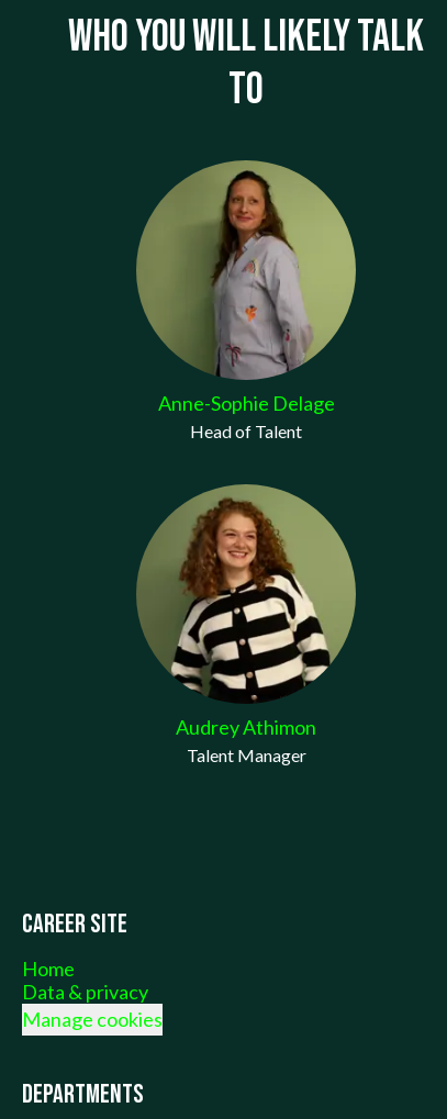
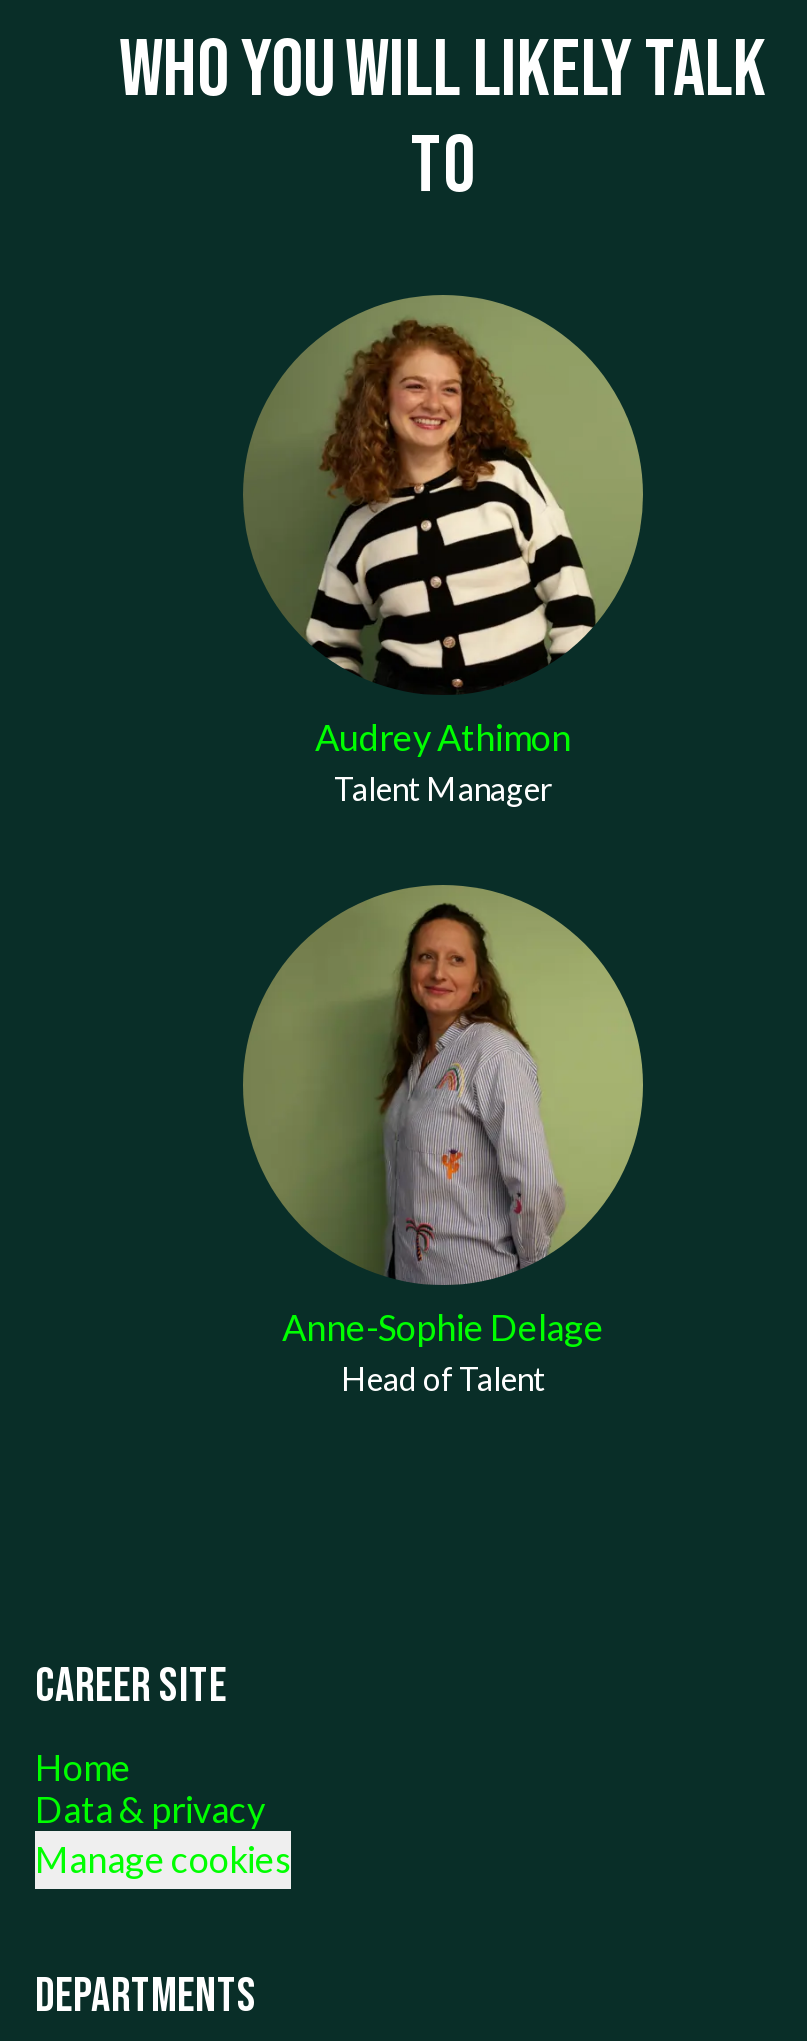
moved down: [image] | Anne-Sophie Delage | Head of Talent

moved up: [image] | Audrey Athimon | Talent Manager
